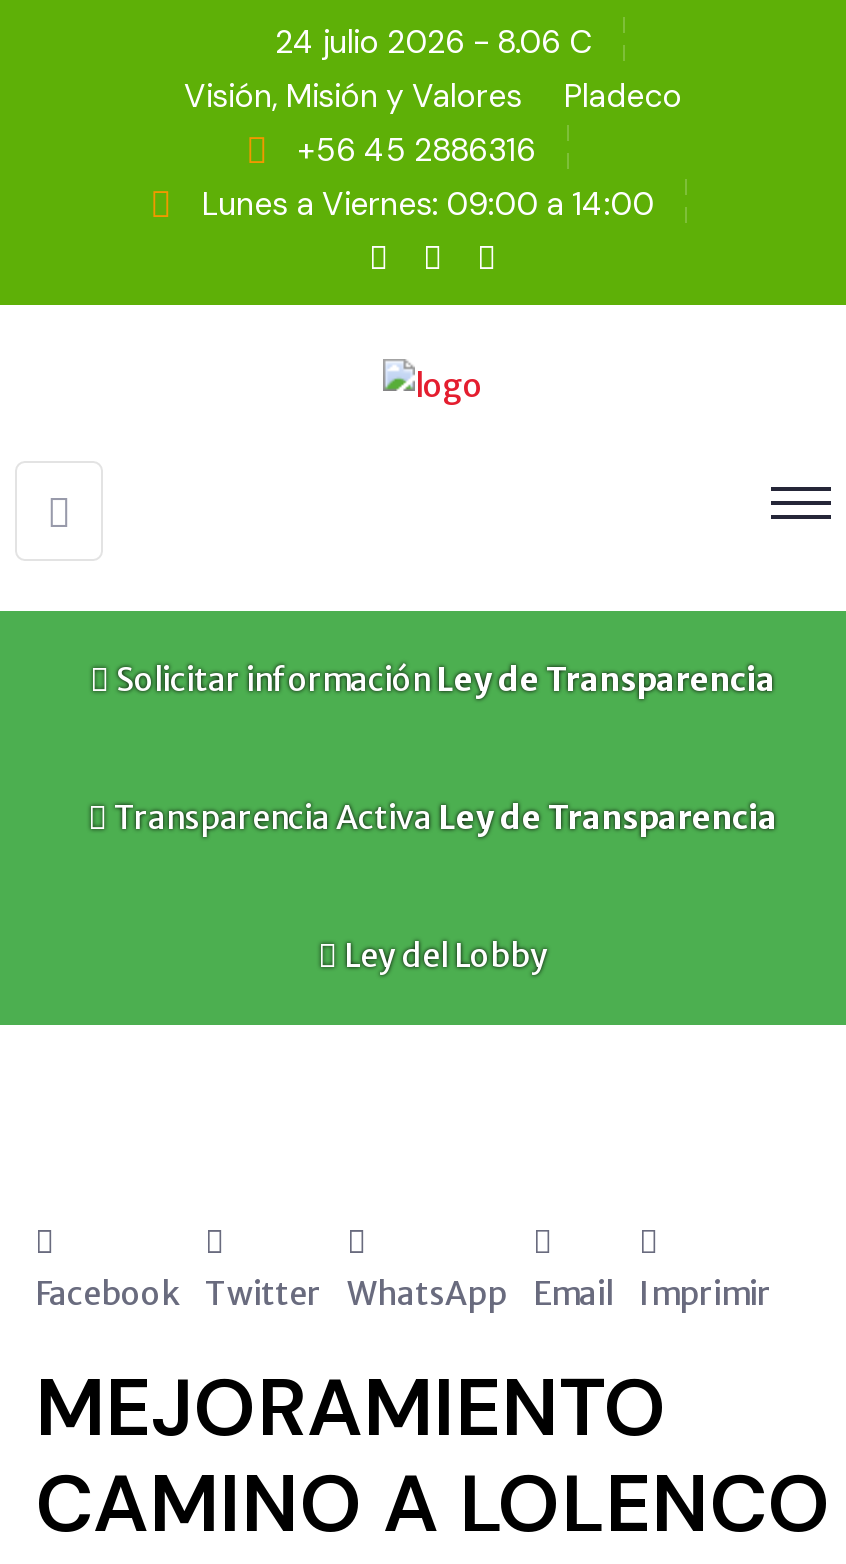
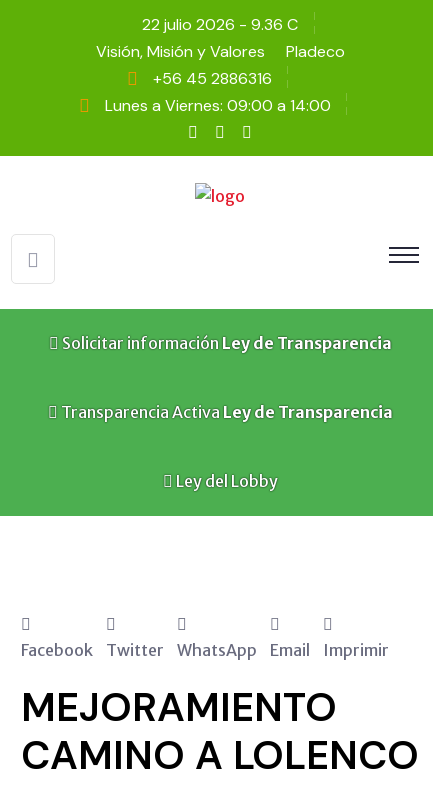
- 24 julio 2026 - 8.06 C
+ 22 julio 2026 - 9.36 C
